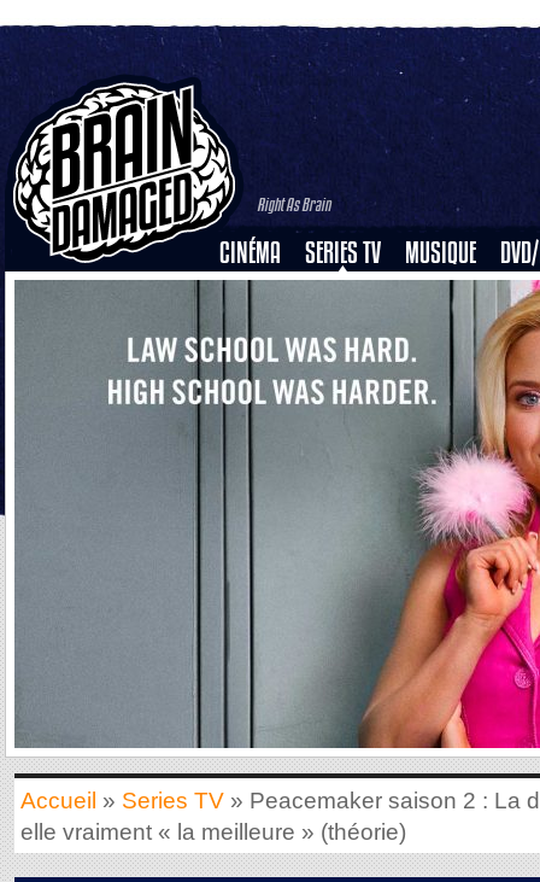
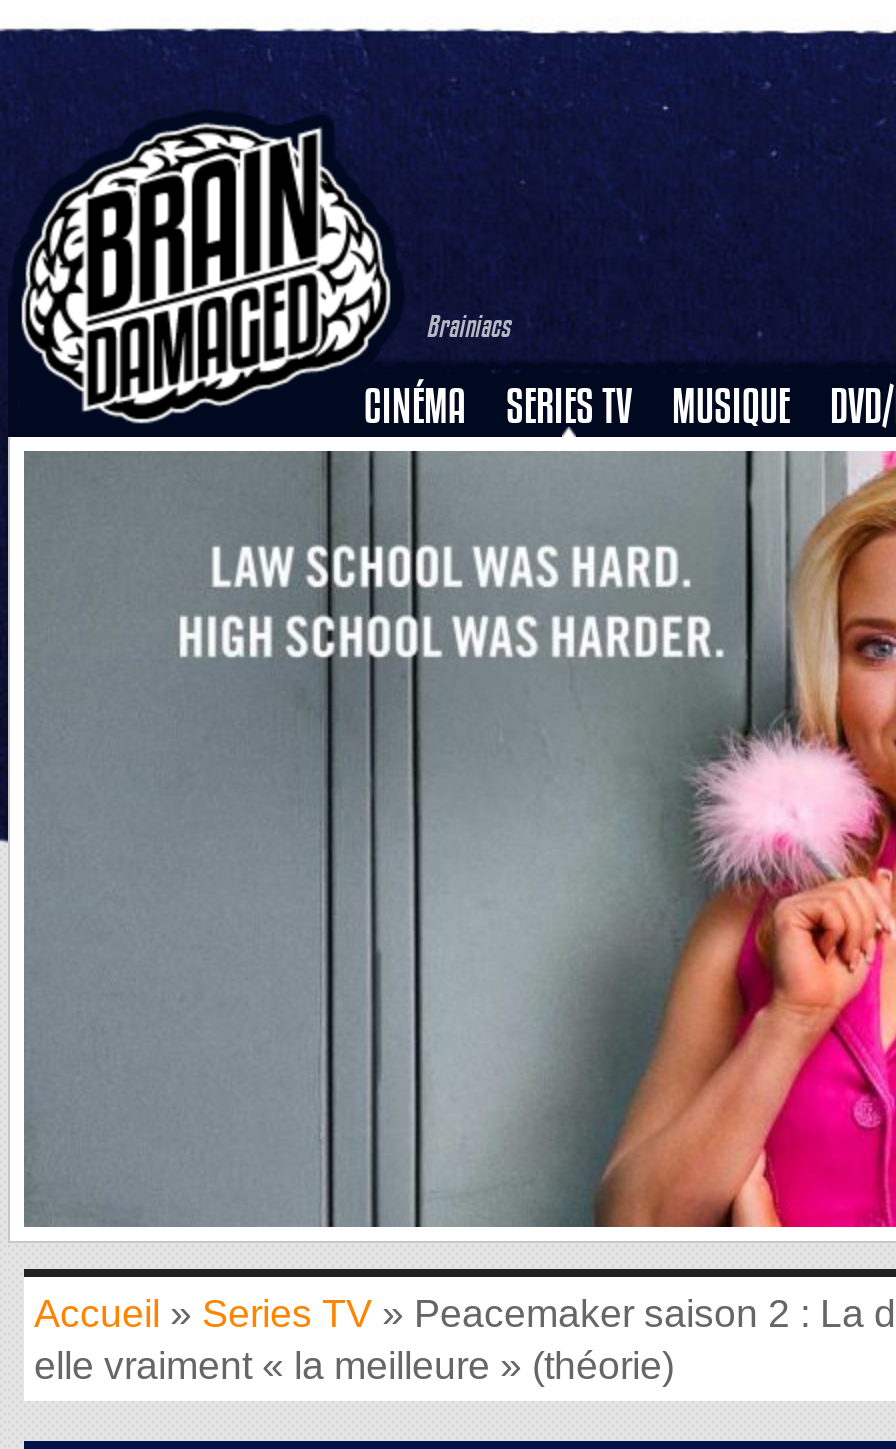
- Right As Brain
+ Brainiacs
